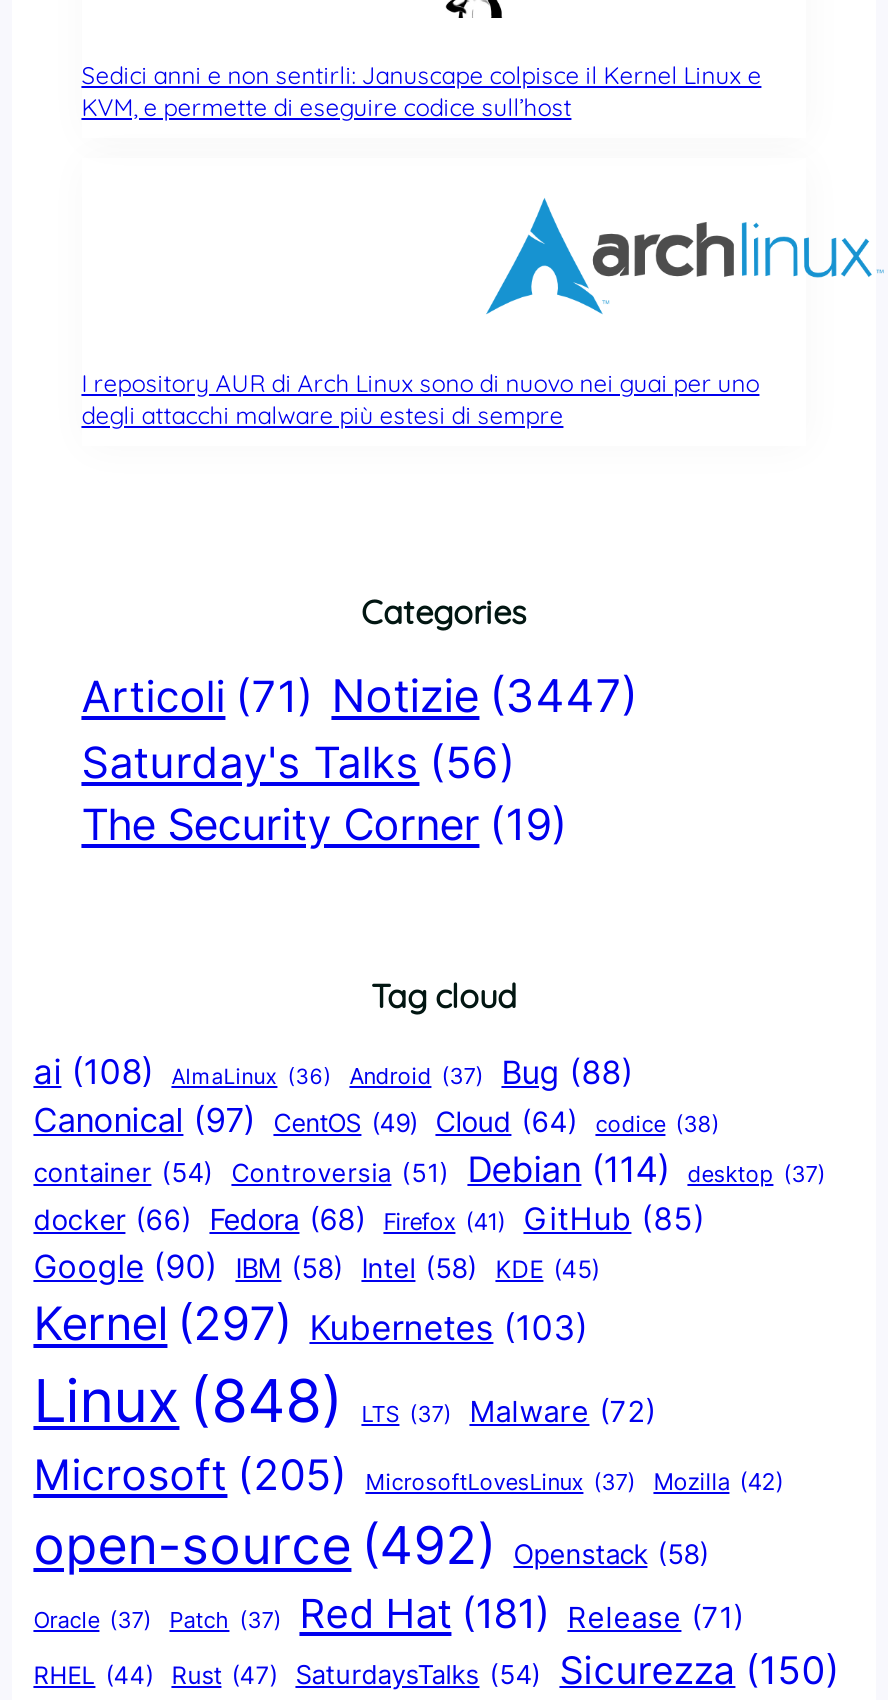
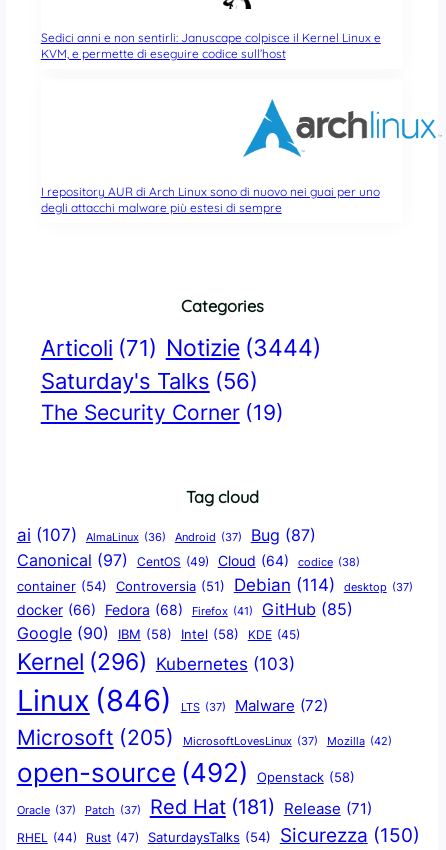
- Articoli (71) Notizie (3447)
+ Articoli (71) Notizie (3444)

- ai (108)
+ ai (107)

- Bug (88)
+ Bug (87)

- Kernel (297) Kubernetes (103)
+ Kernel (296) Kubernetes (103)

- Linux (848) LTS (37) Malware (72)
+ Linux (846) LTS (37) Malware (72)
